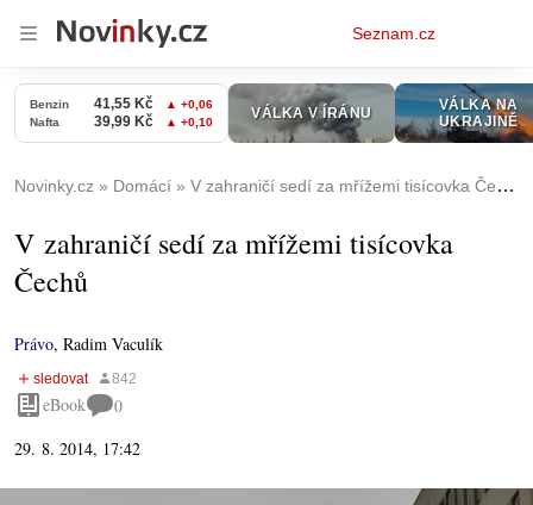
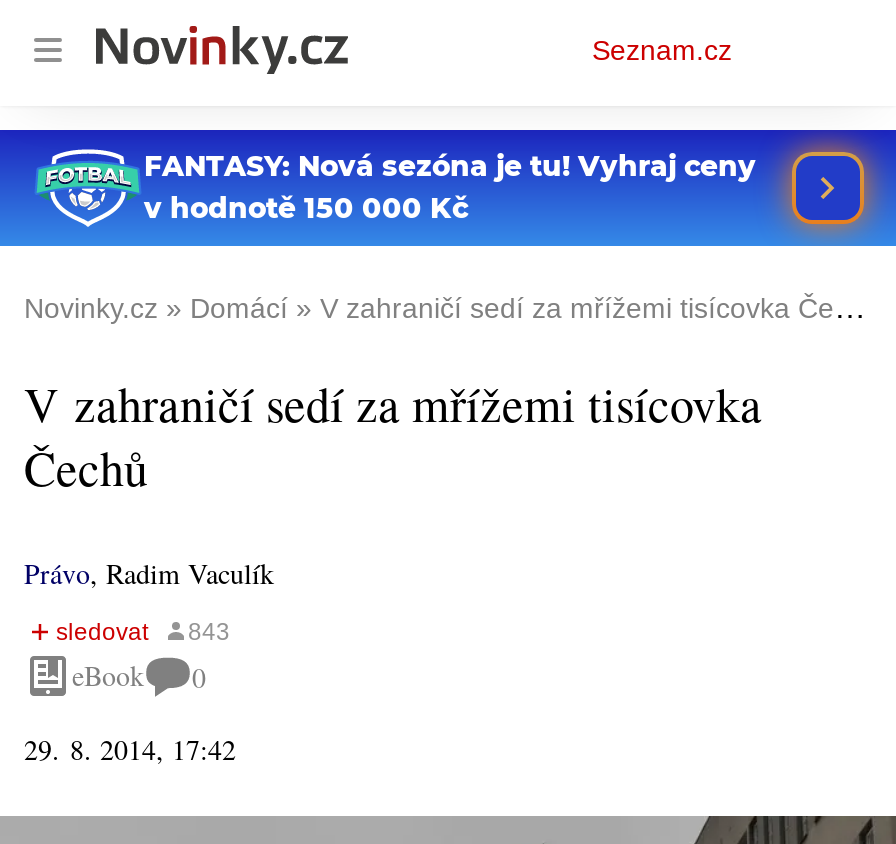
- [image]
+ [image]
